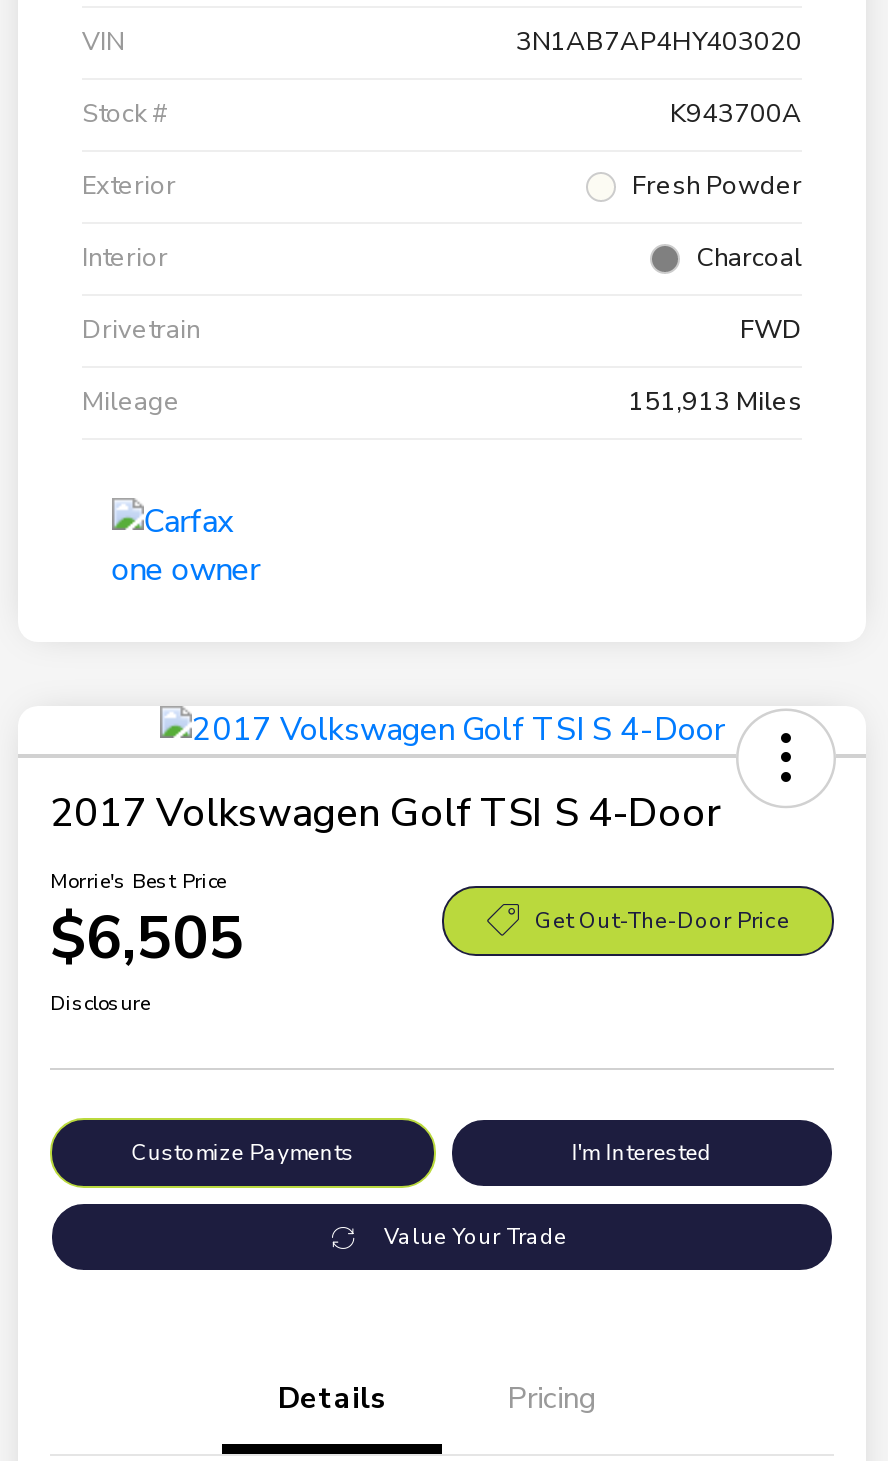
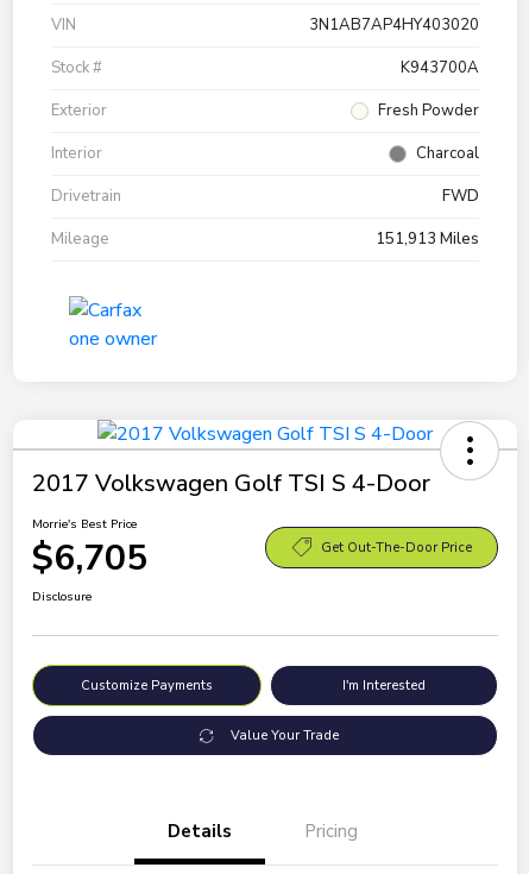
- $6,505
+ $6,705
